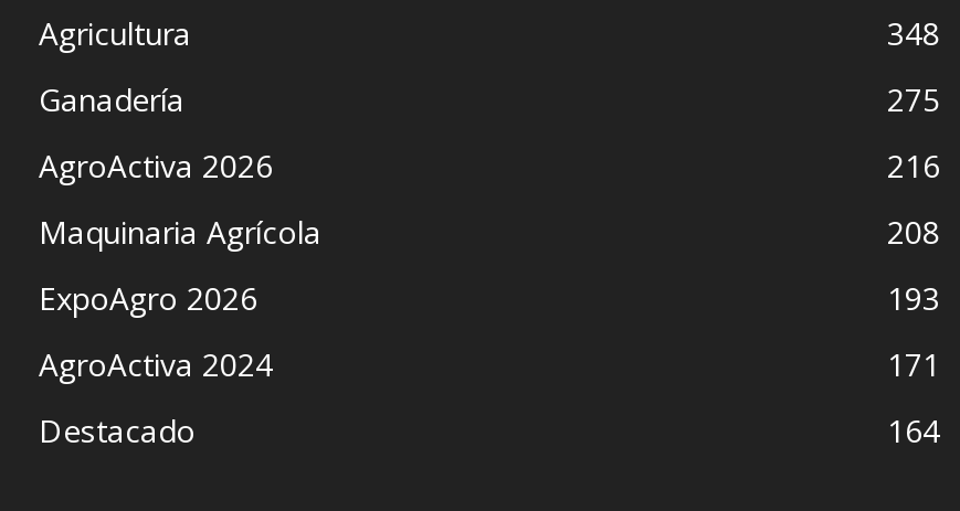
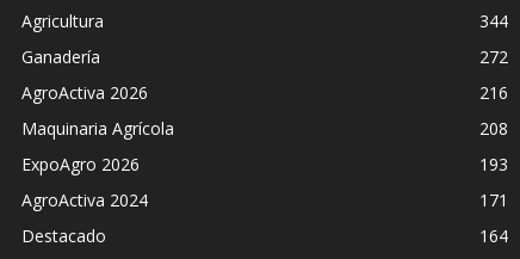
- 348
+ 344

- 275
+ 272
